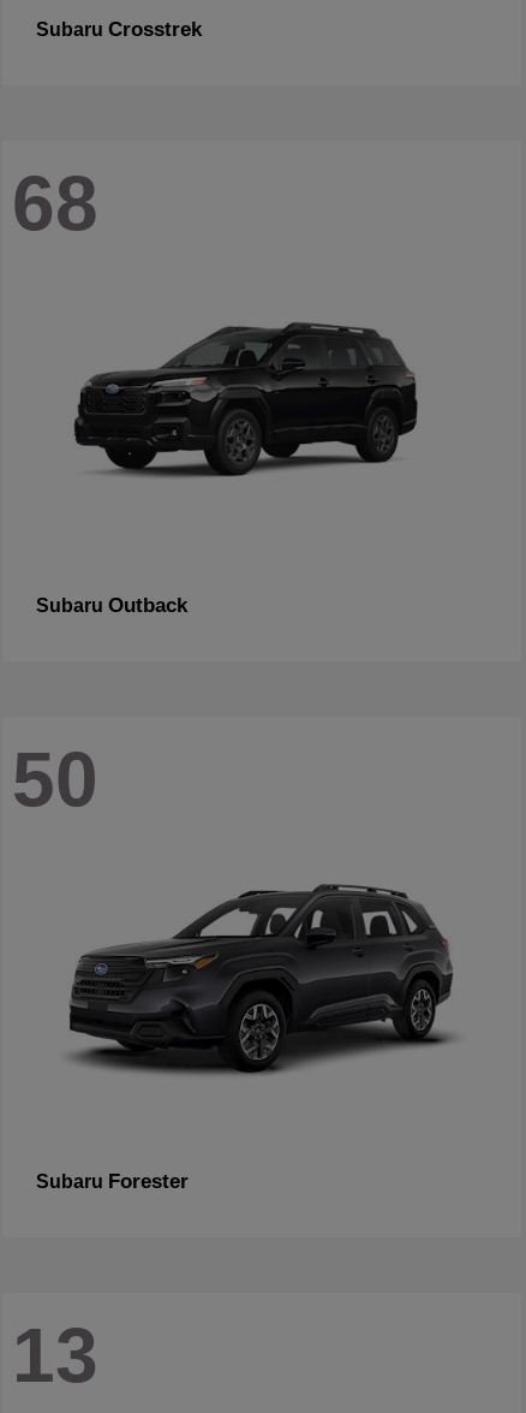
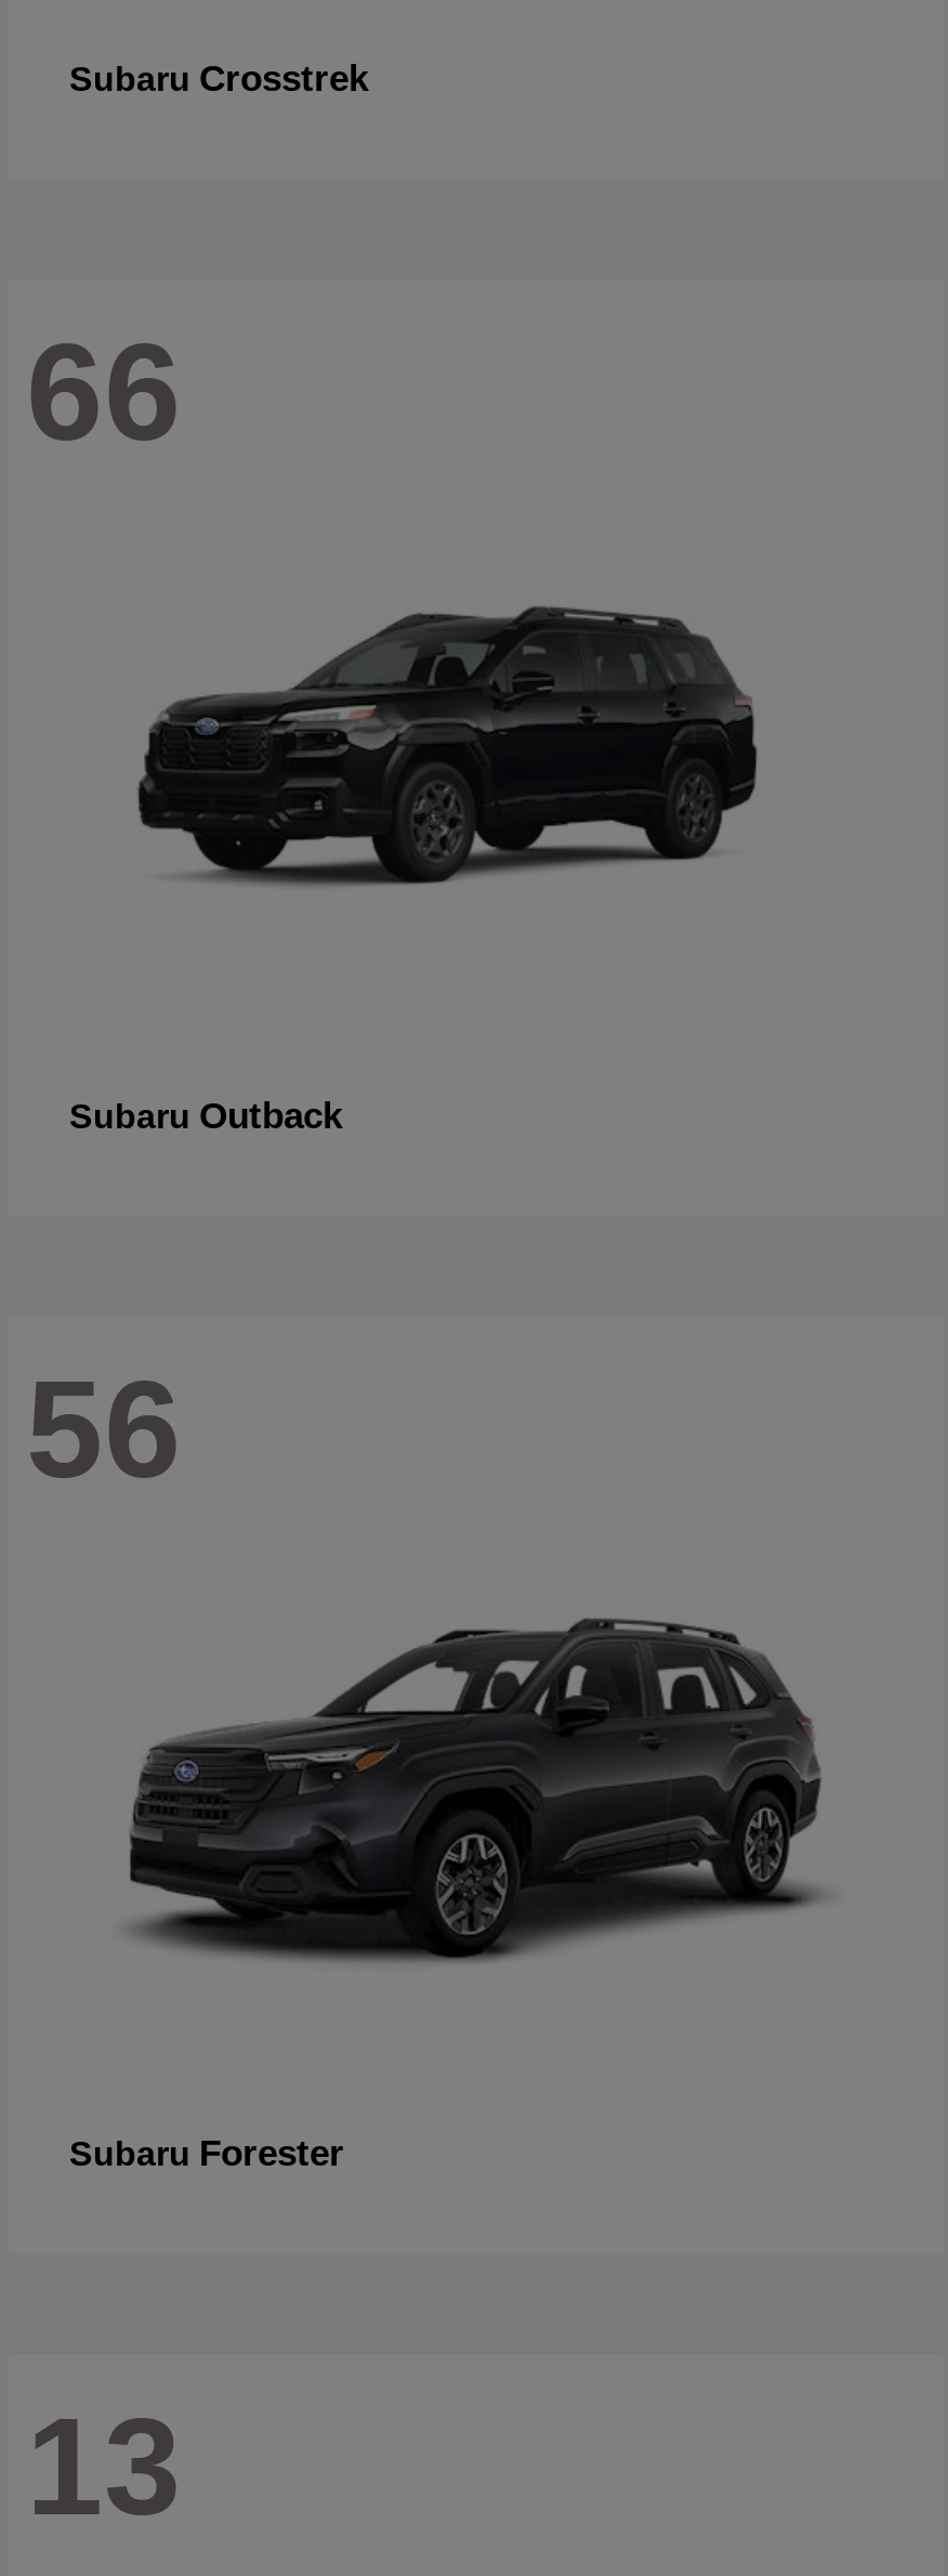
- 68
+ 66

- 50
+ 56
